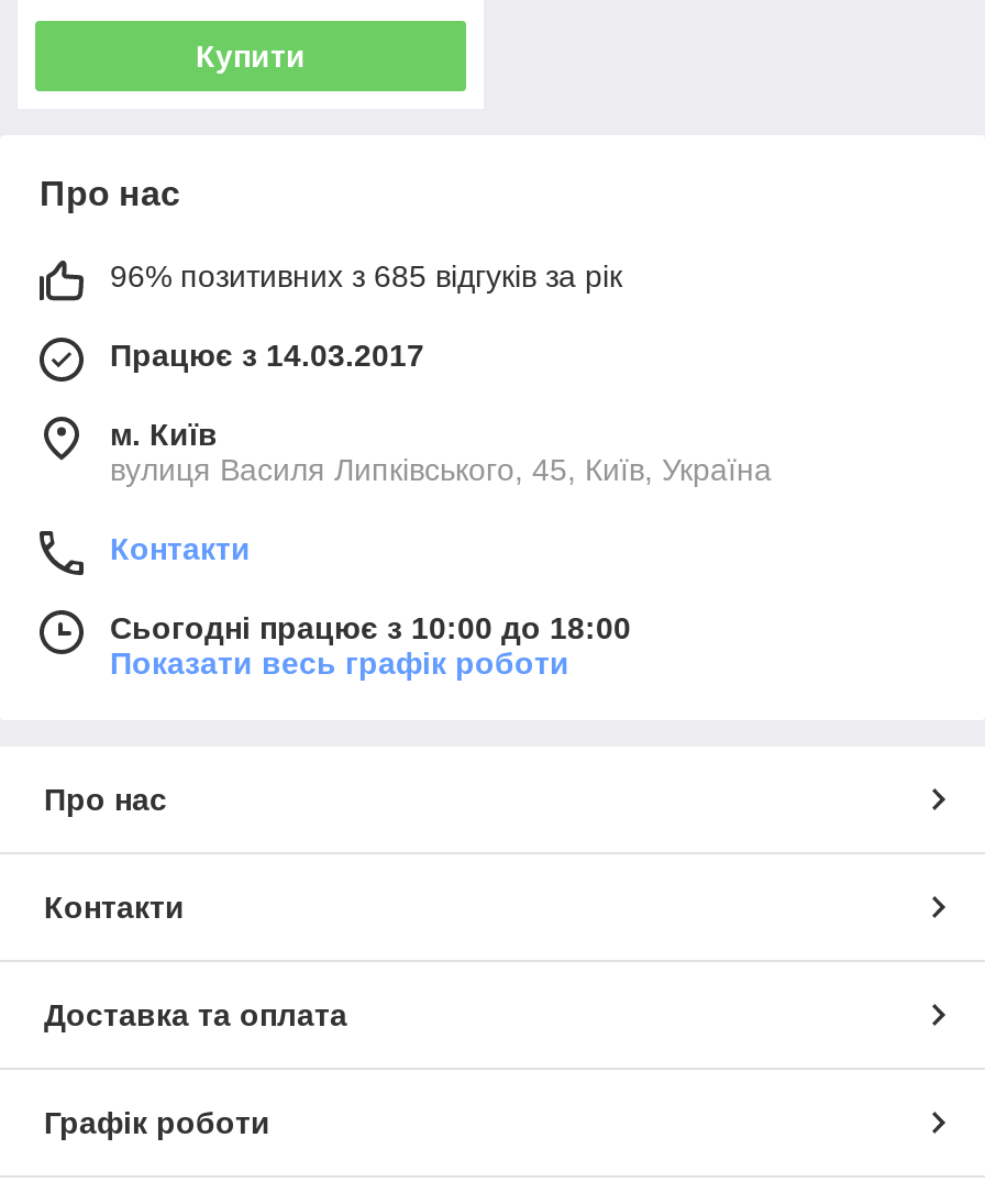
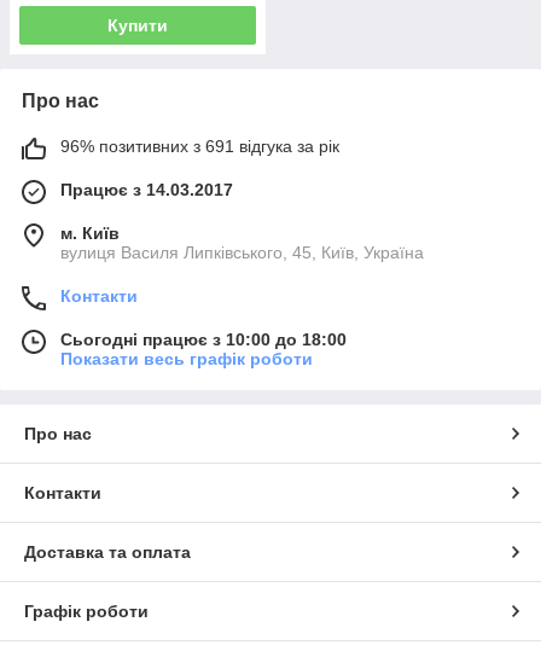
- 96% позитивних з 685 відгуків за рік
+ 96% позитивних з 691 відгука за рік
